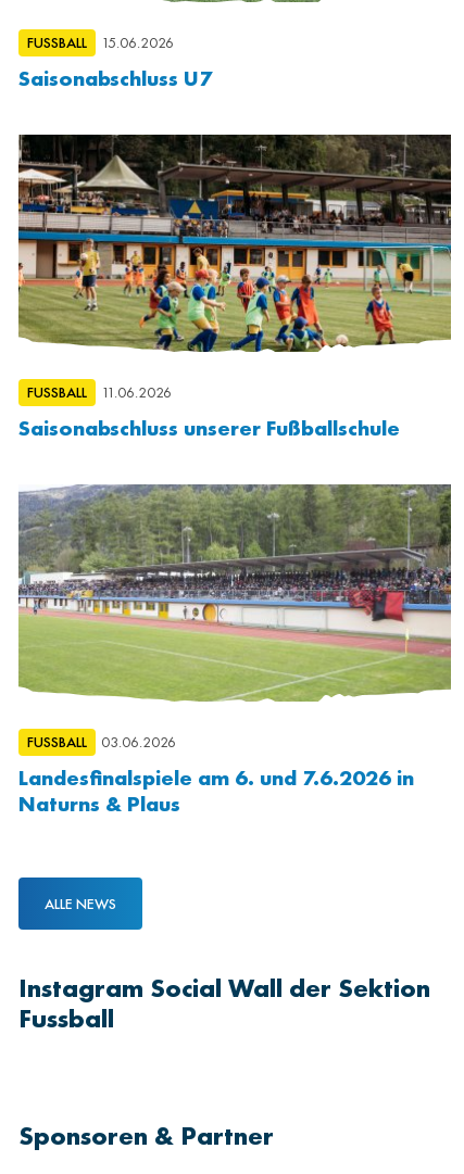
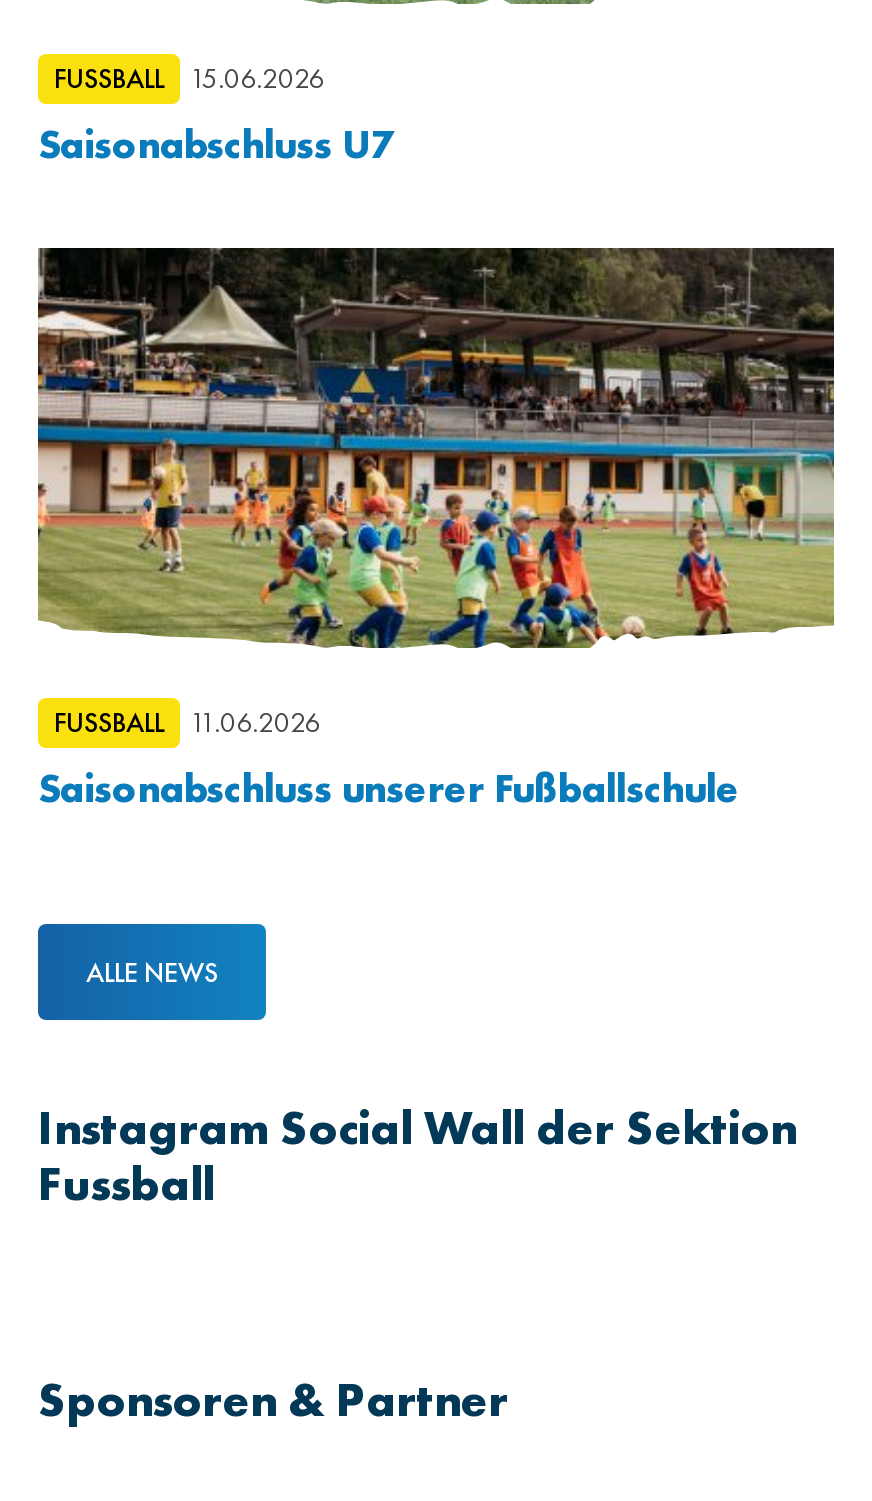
- [image]
- FUSSBALL
- 03.06.2026
- Landesfinalspiele am 6. und 7.6.2026 in
- Naturns & Plaus
